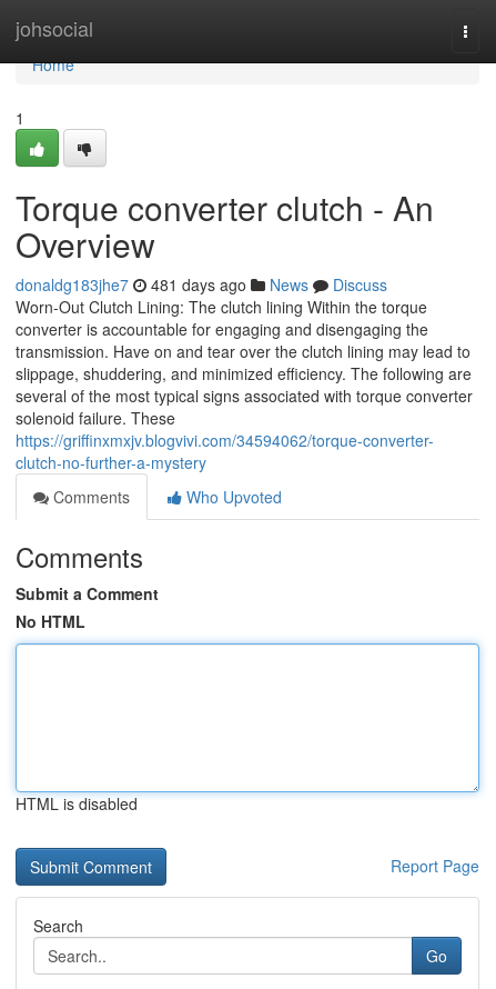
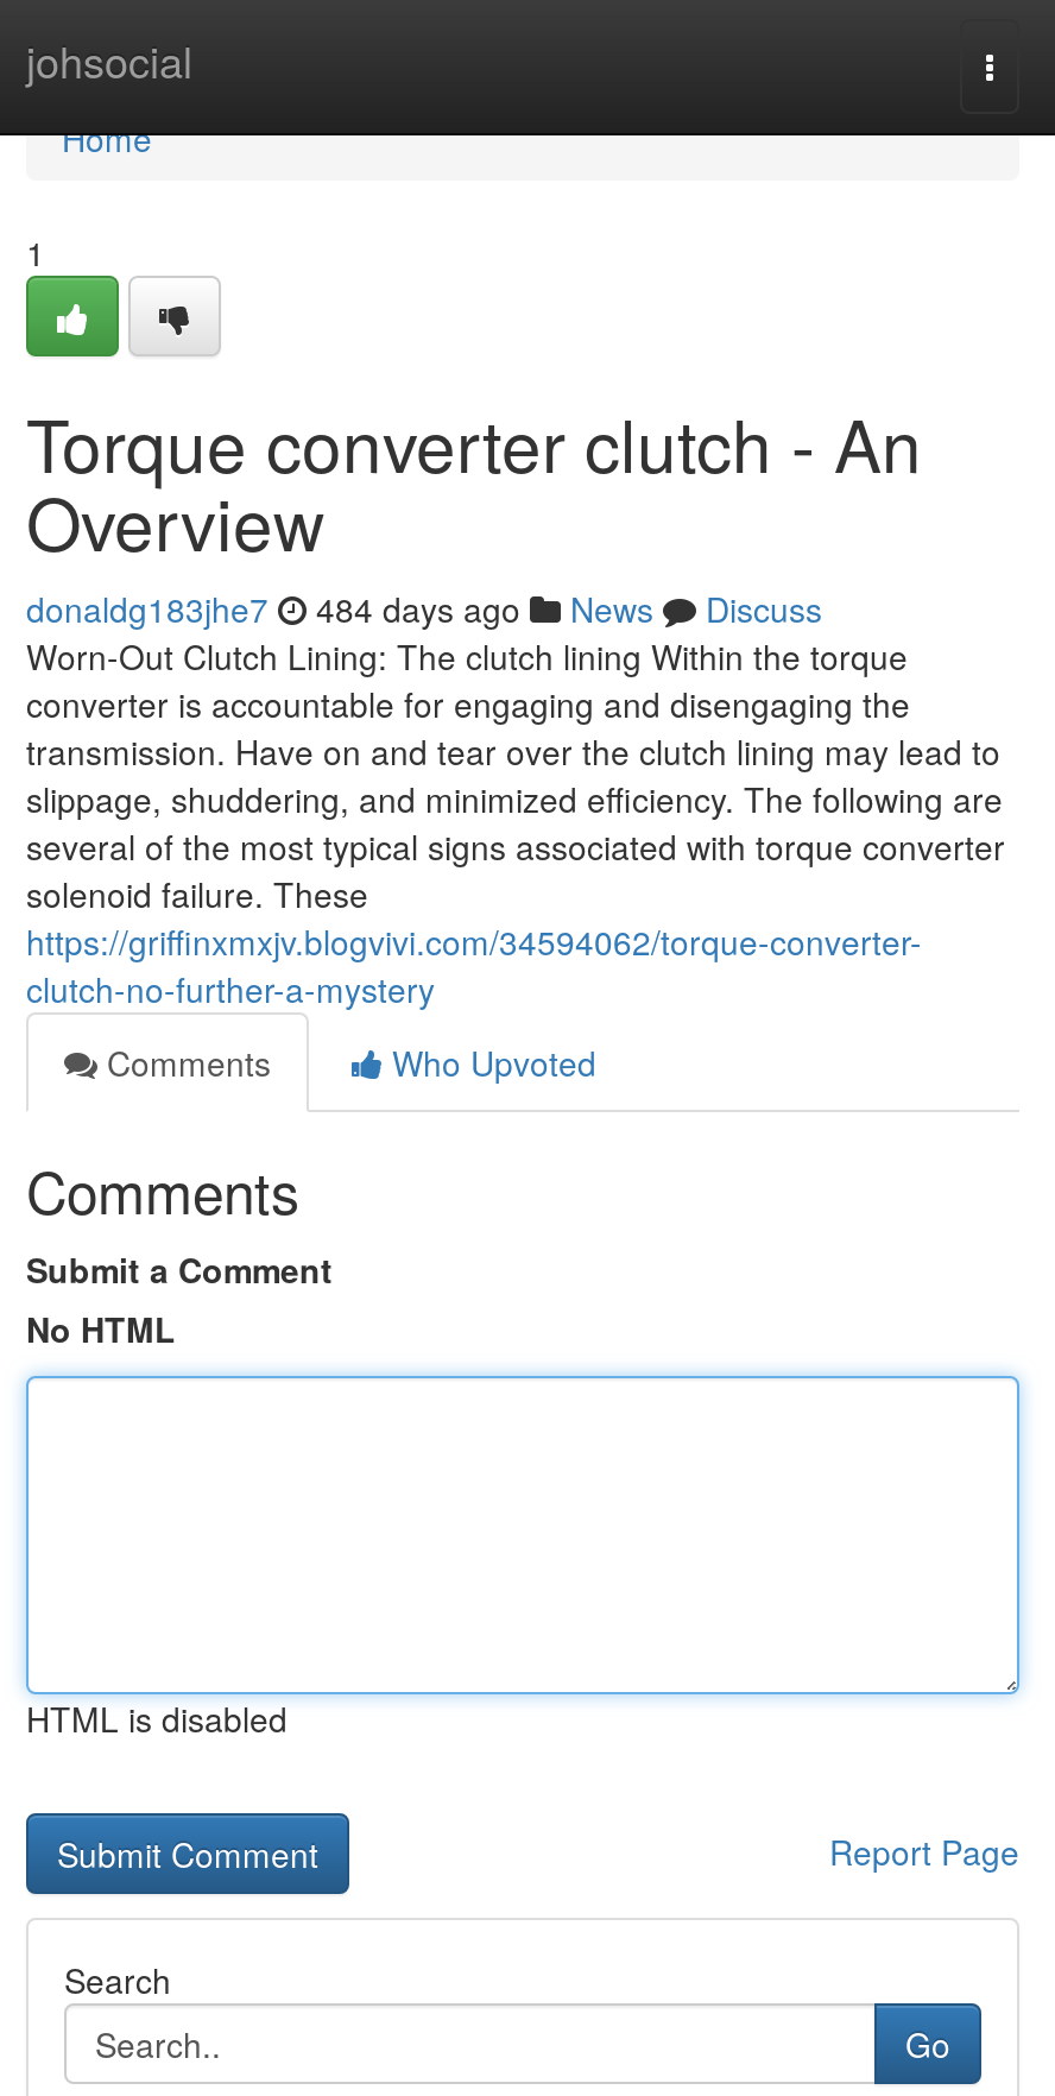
- donaldg183jhe7 481 days ago News Discuss
+ donaldg183jhe7 484 days ago News Discuss
